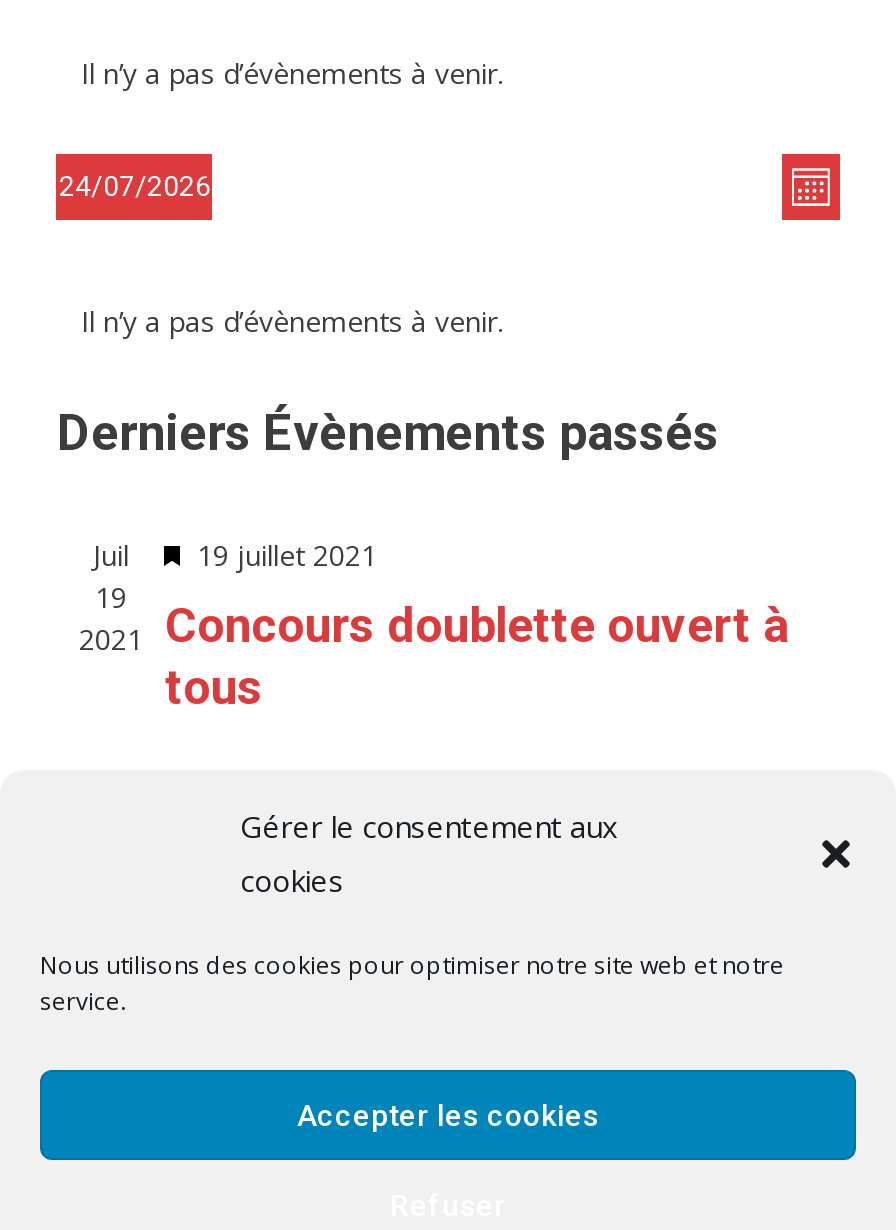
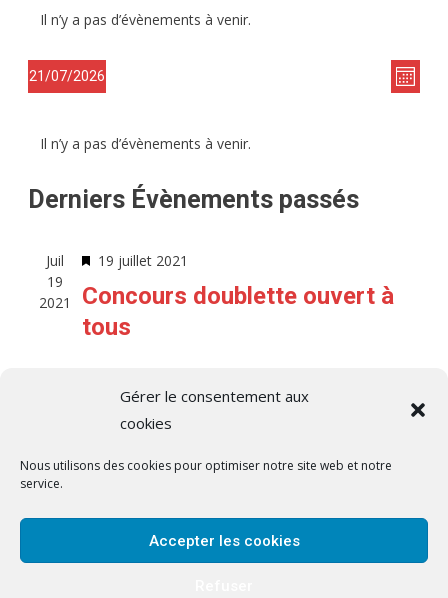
- 24/07/2026
+ 21/07/2026
